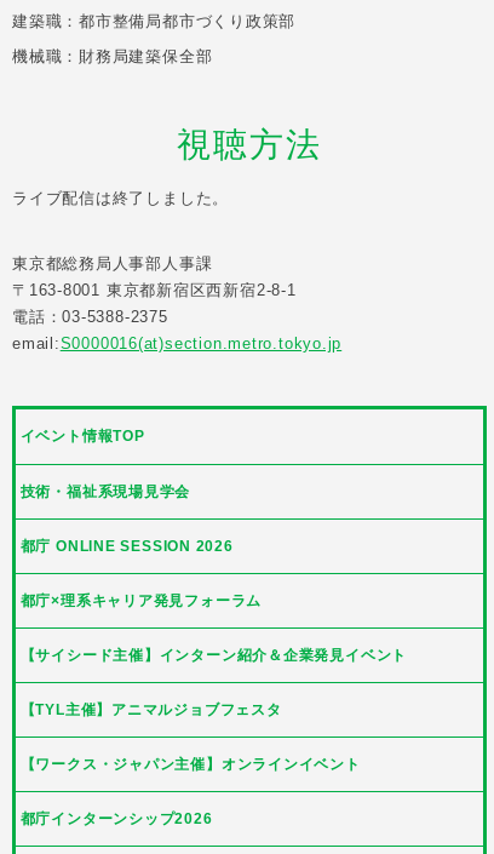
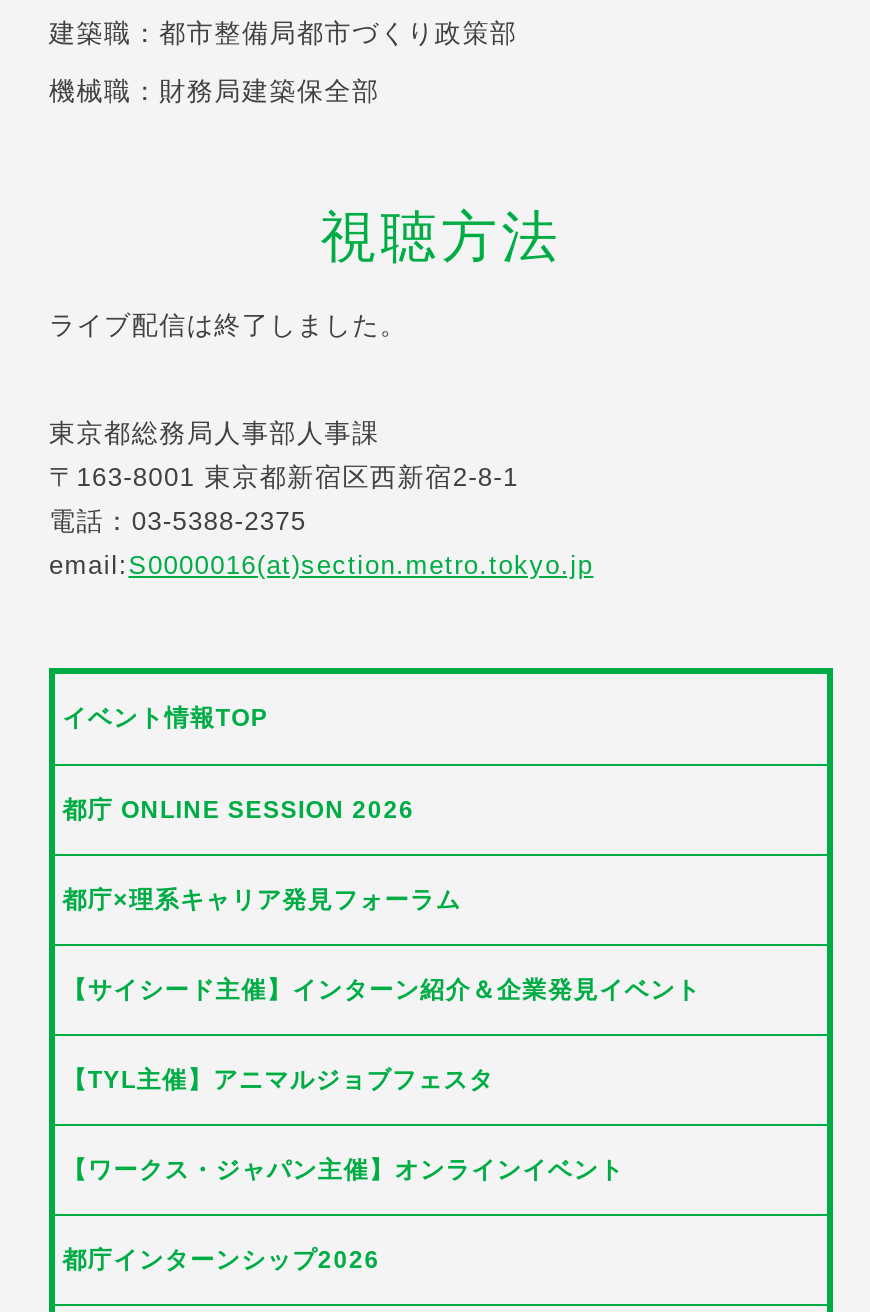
- 技術・福祉系現場見学会
